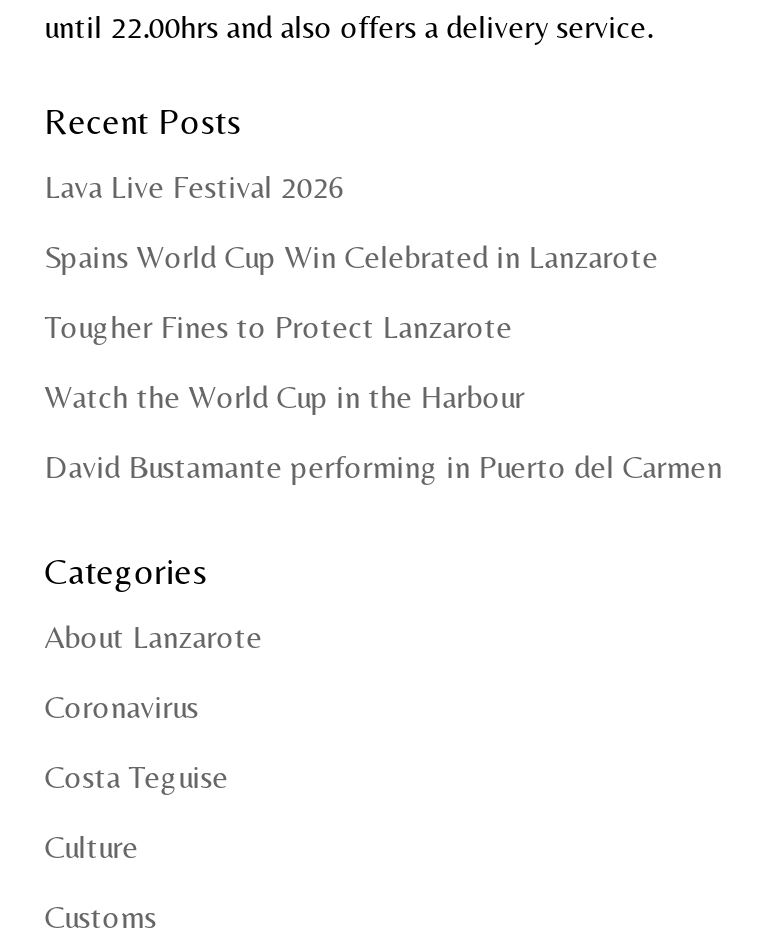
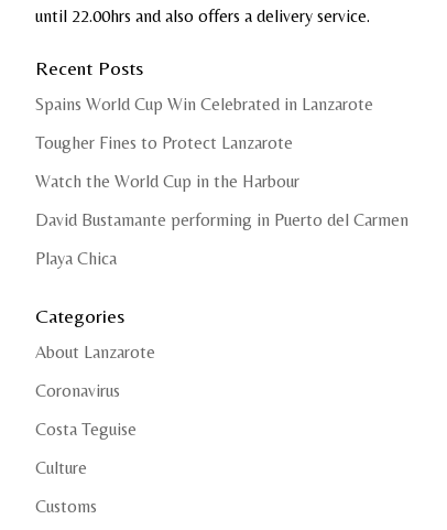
- Lava Live Festival 2026

moved up: Spains World Cup Win Celebrated in Lanzarote | Tougher Fines to Protect Lanzarote | Watch the World Cup in the Harbour | David Bustamante performing in Puerto del Carmen

+ Playa Chica
